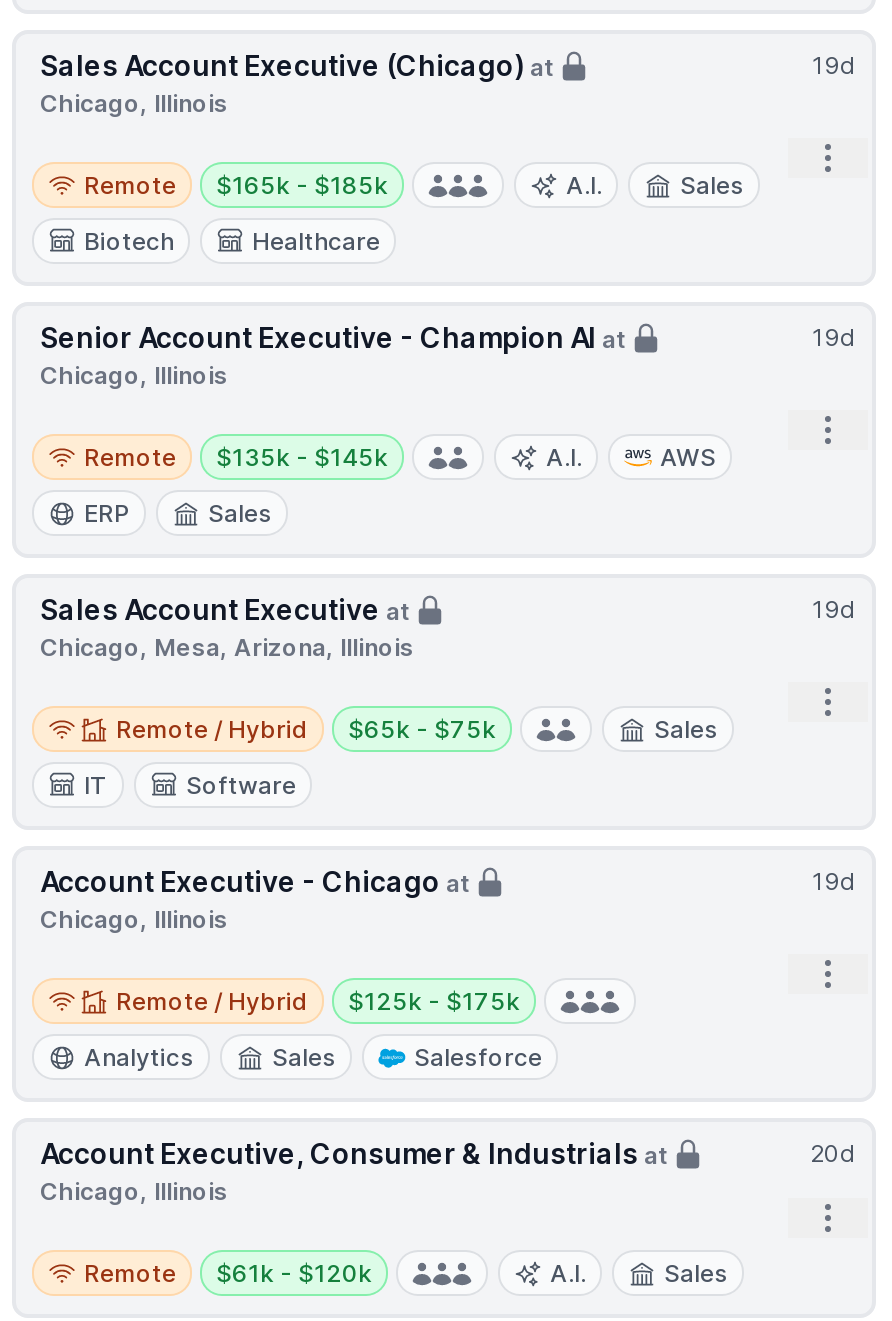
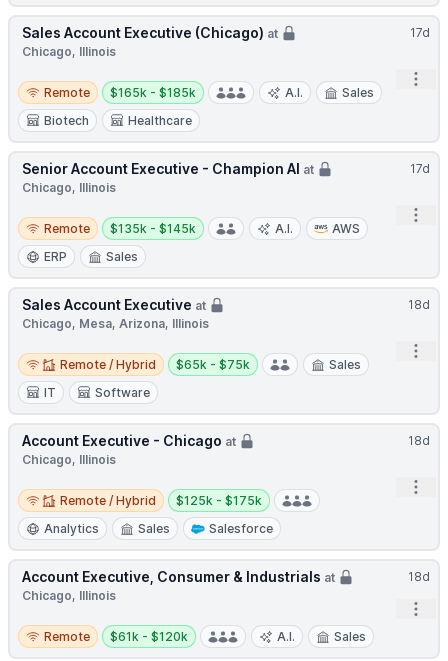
- 19d
+ 17d

- 19d
+ 17d

- 19d
+ 18d

- 19d
+ 18d

- 20d
+ 18d
